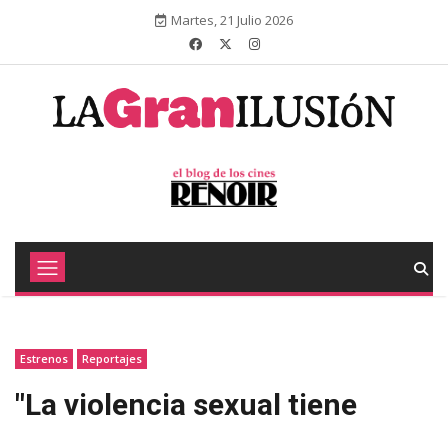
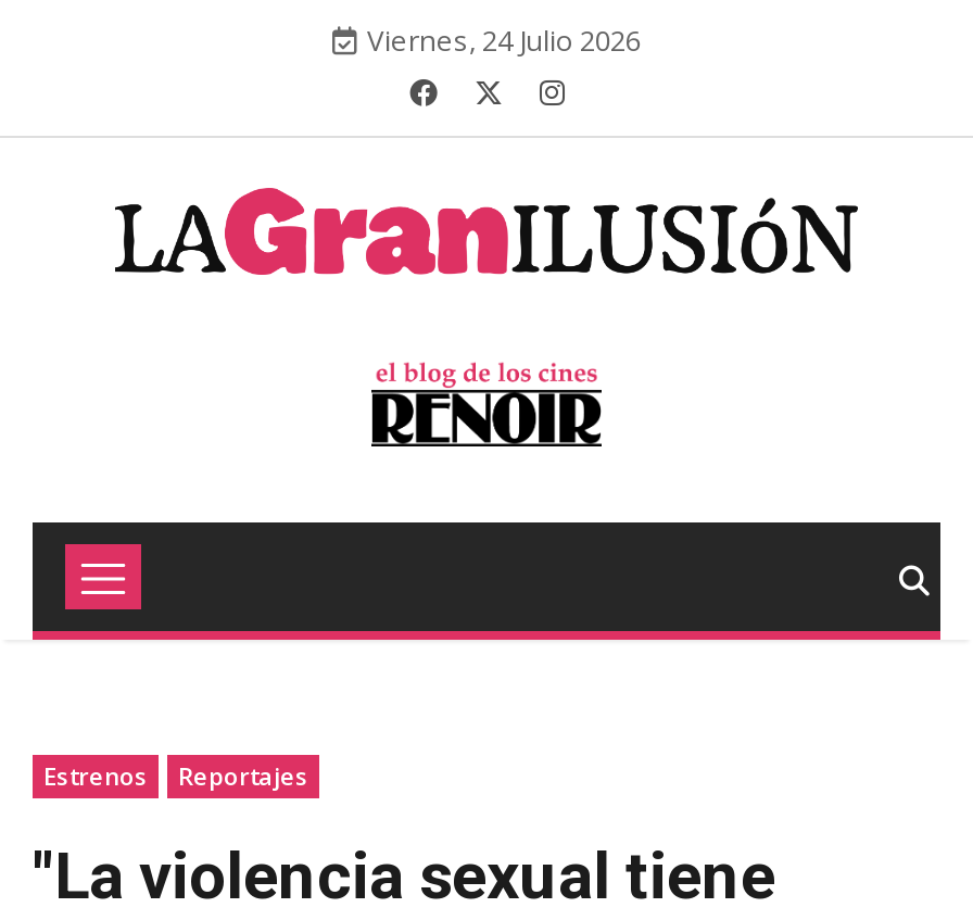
- Martes, 21 Julio 2026
+ Viernes, 24 Julio 2026
